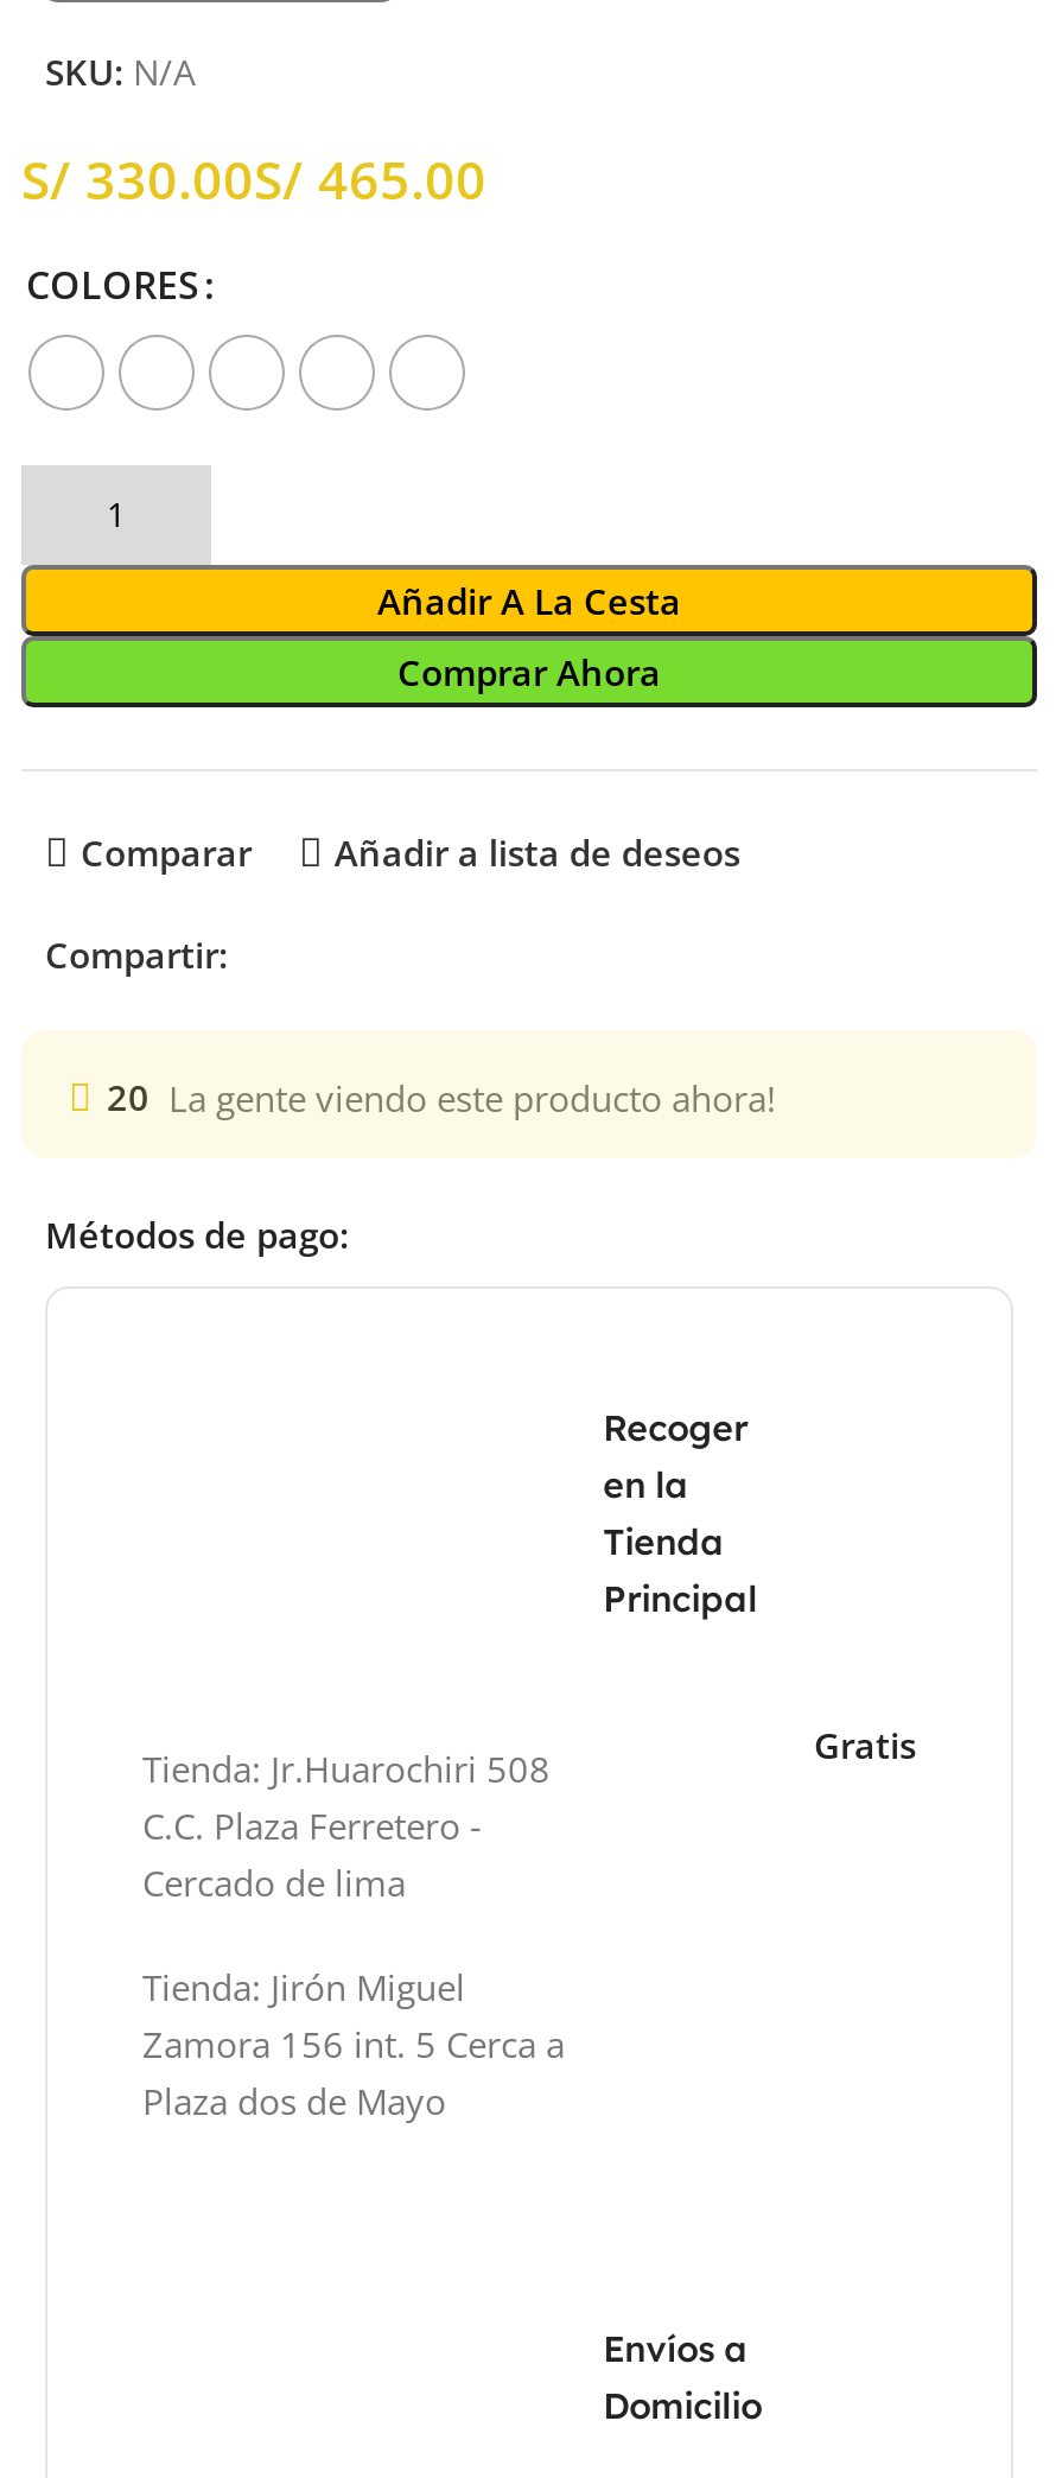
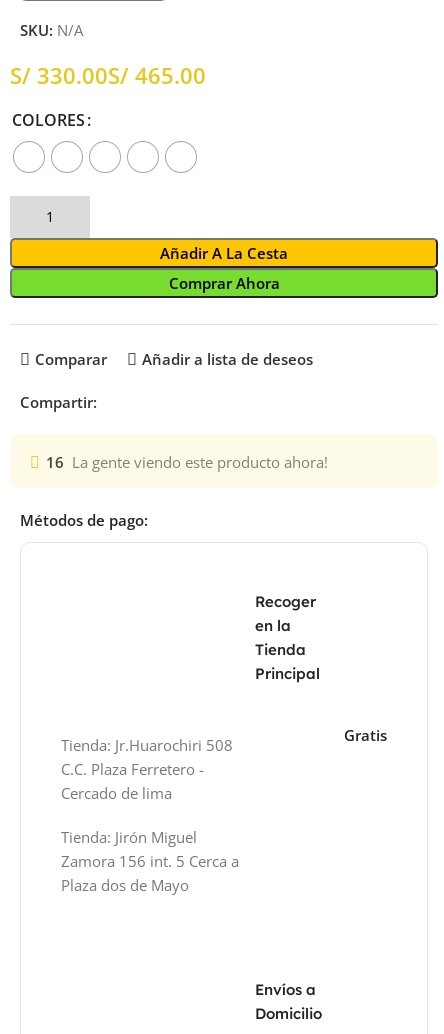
- 20 La gente viendo este producto ahora!
+ 16 La gente viendo este producto ahora!
